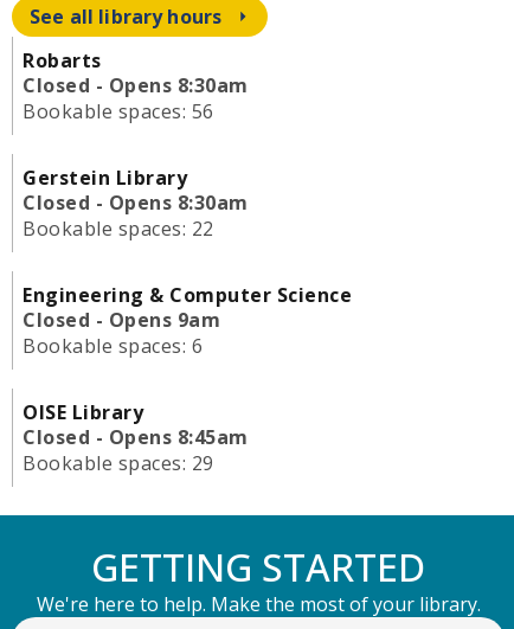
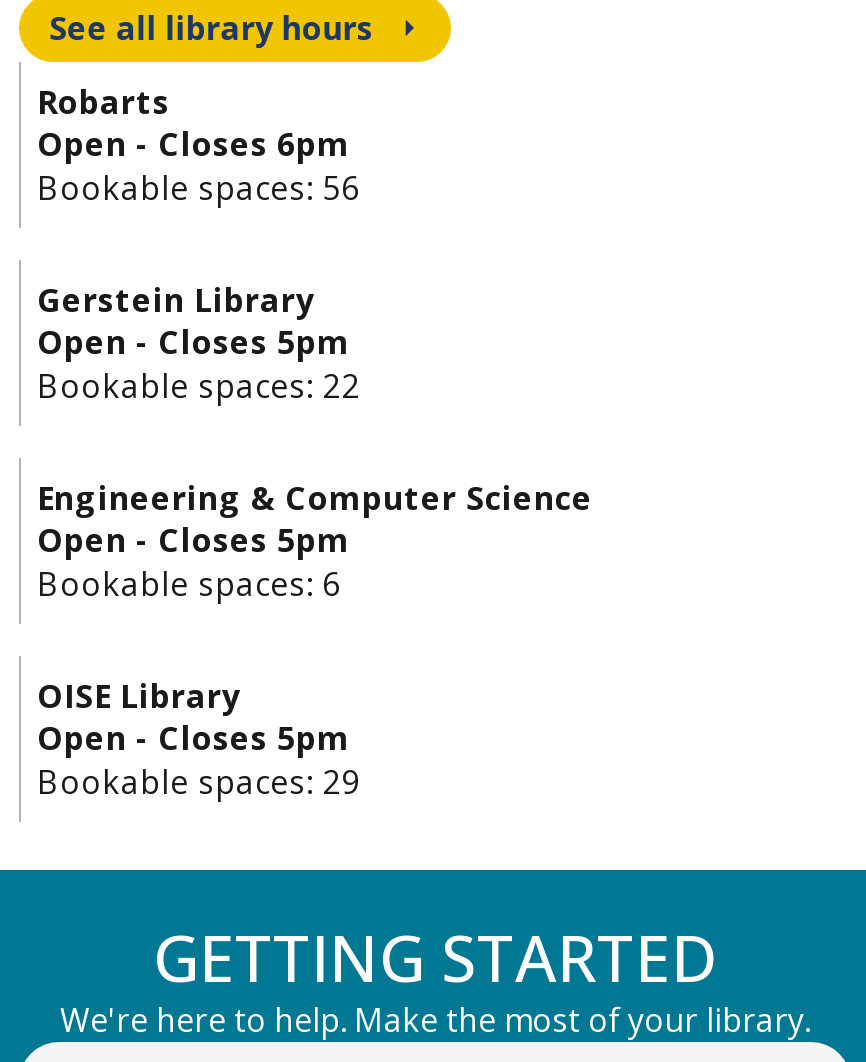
- Closed - Opens 8:30am
+ Open - Closes 6pm

- Closed - Opens 8:30am
+ Open - Closes 5pm

- Closed - Opens 9am
+ Open - Closes 5pm

- Closed - Opens 8:45am
+ Open - Closes 5pm
